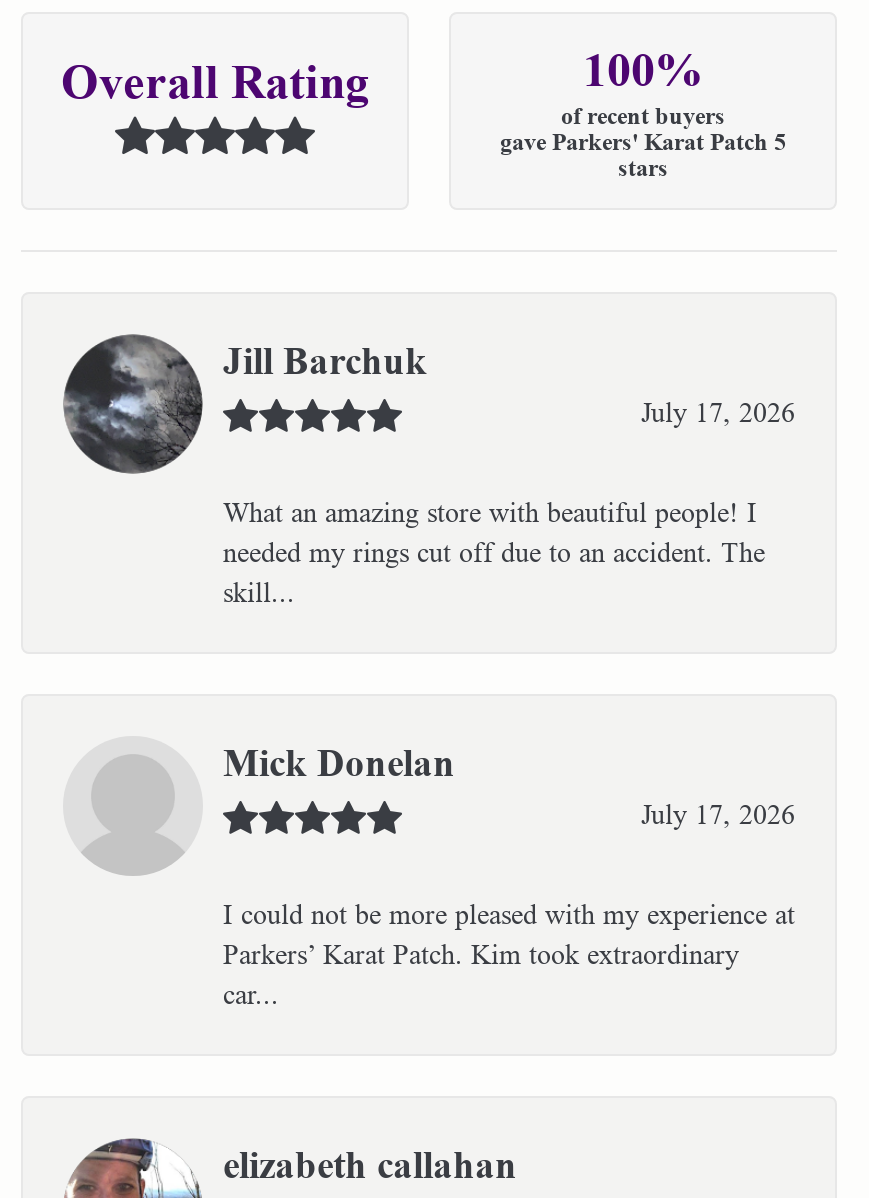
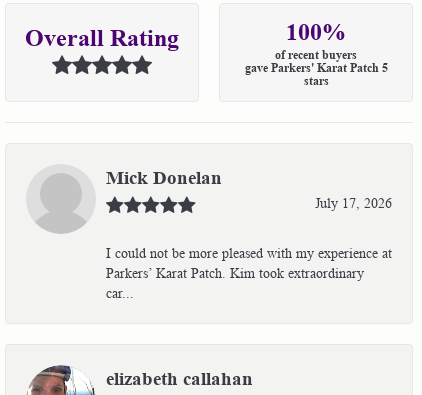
- [image]
- Jill Barchuk
- July 17, 2026
- What an amazing store with beautiful people! I
- needed my rings cut off due to an accident. The
- skill...
